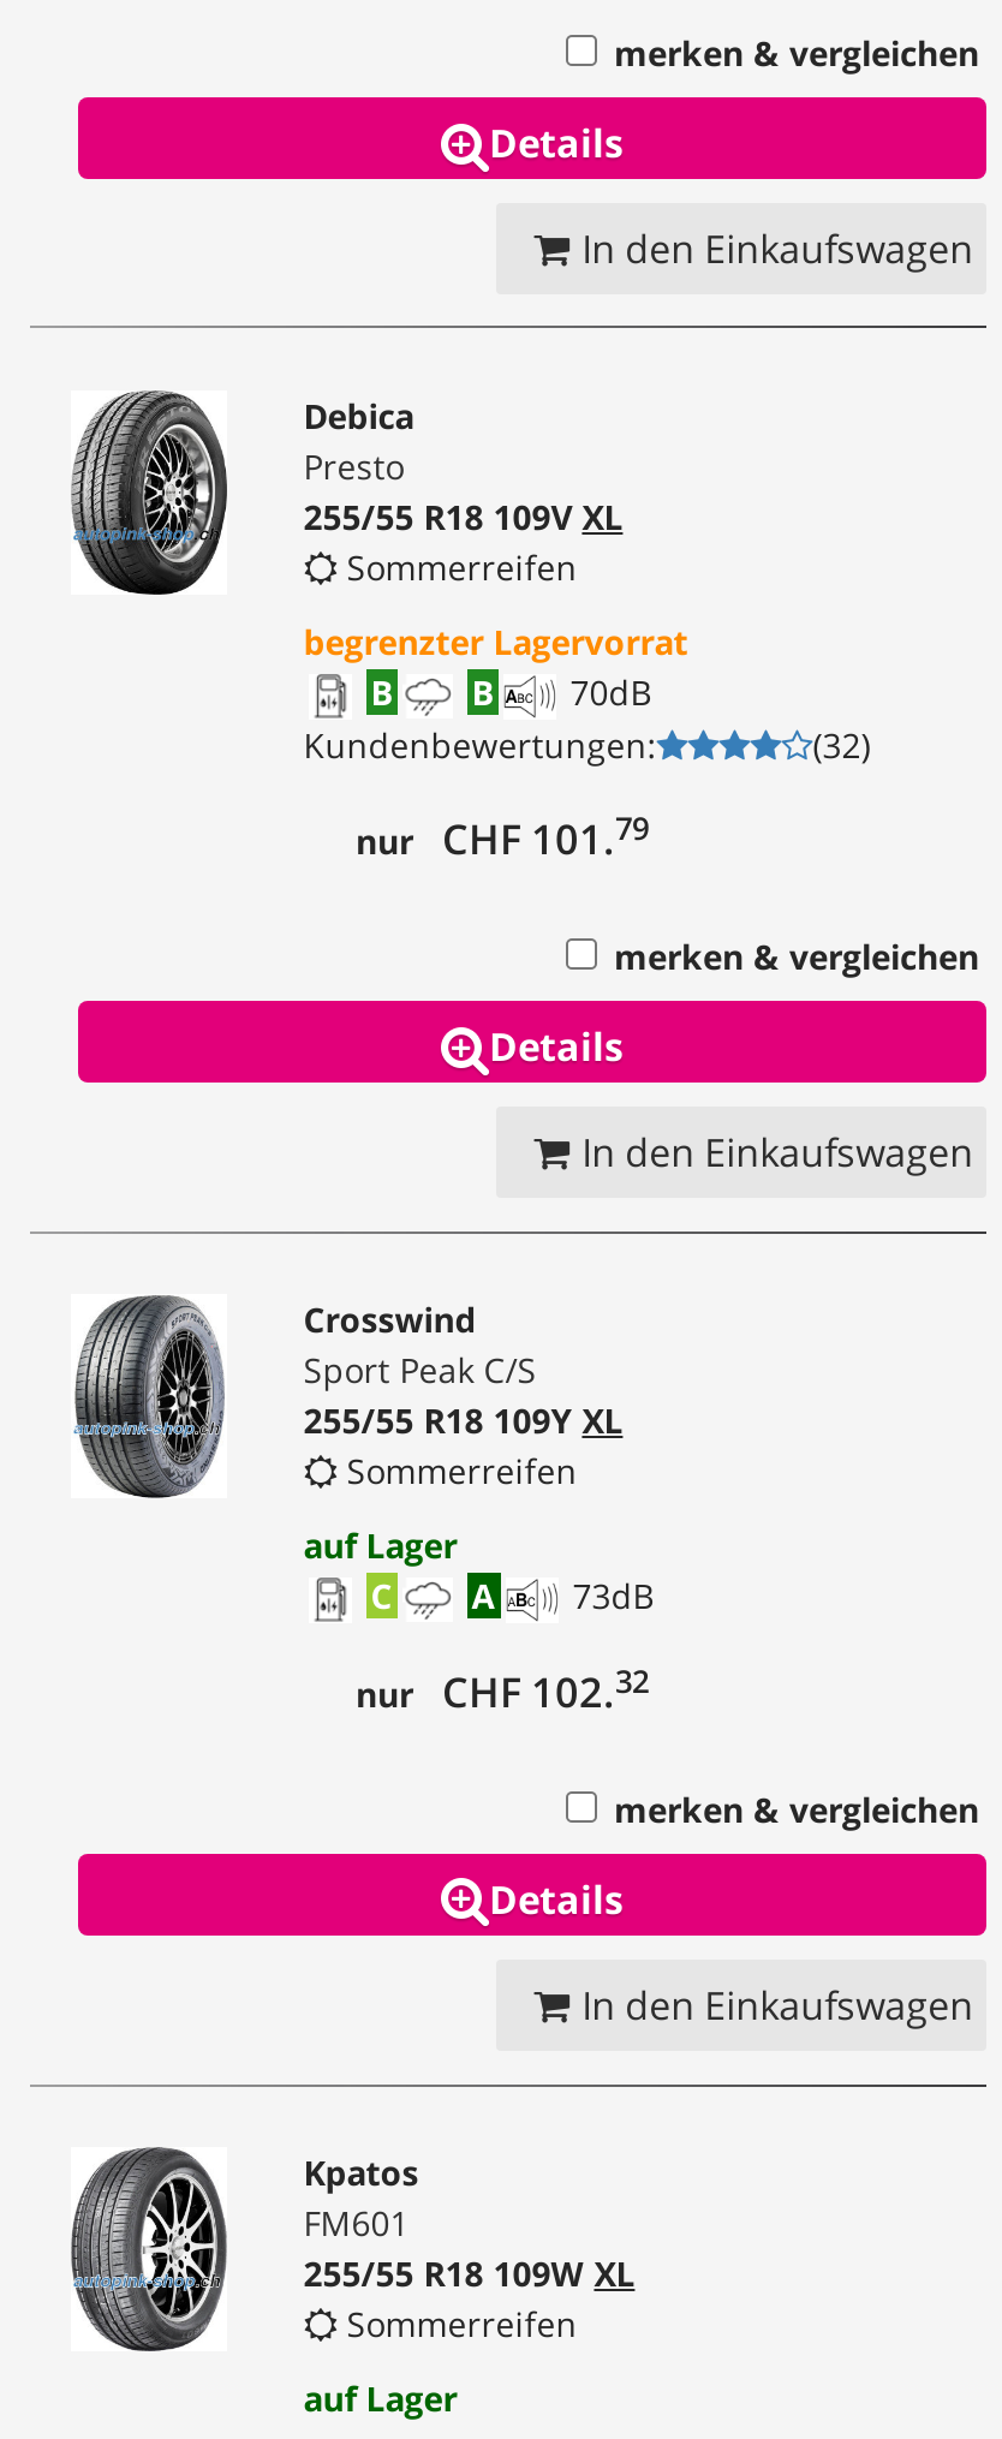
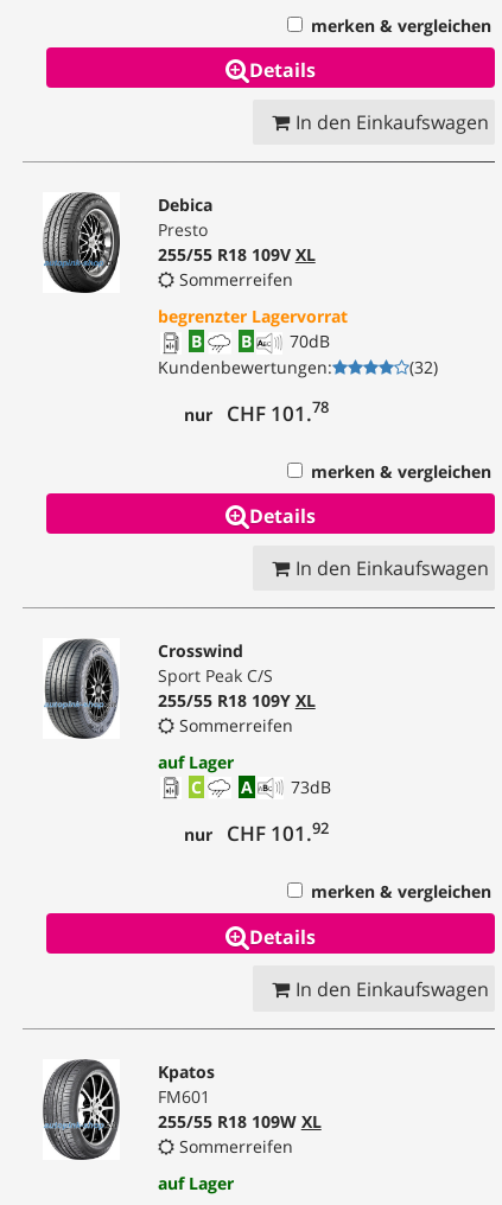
- nur CHF 101. 79
+ nur CHF 101. 78

- nur CHF 102.32
+ nur CHF 101.92
